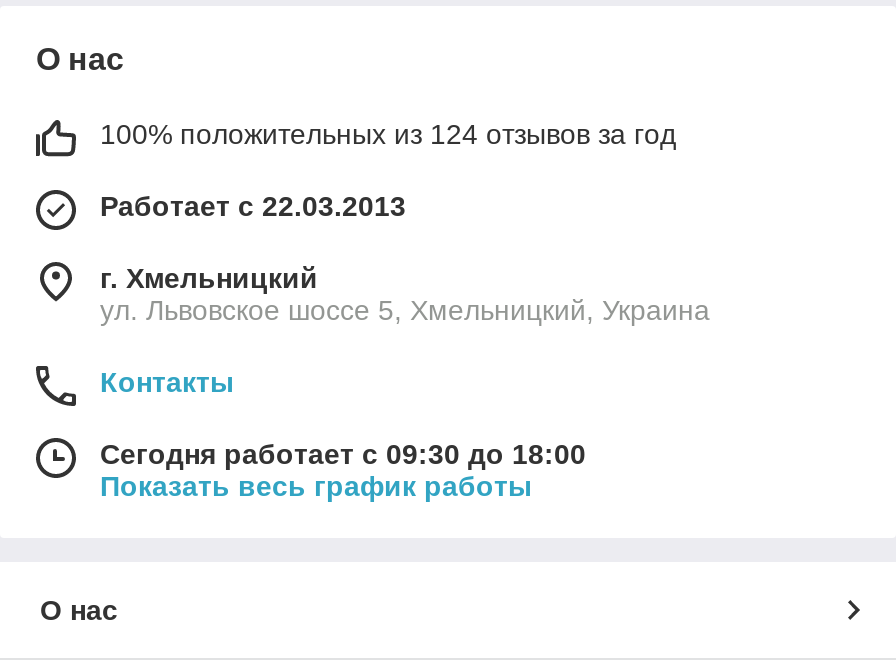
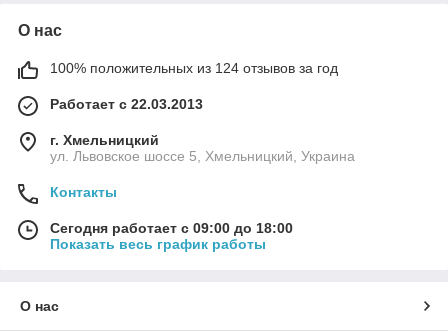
- Сегодня работает с 09:30 до 18:00
+ Сегодня работает с 09:00 до 18:00
